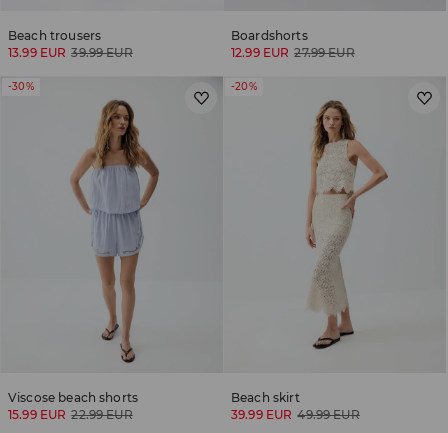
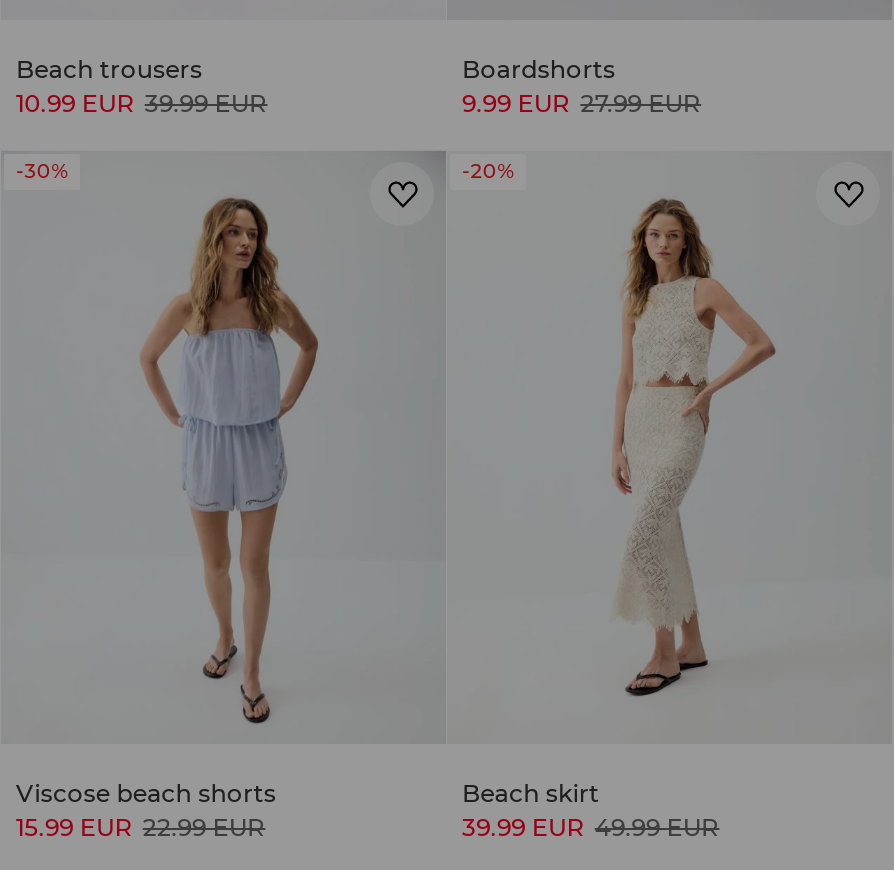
- 13.99 EUR 39.99 EUR
+ 10.99 EUR 39.99 EUR

- 12.99 EUR 27.99 EUR
+ 9.99 EUR 27.99 EUR
